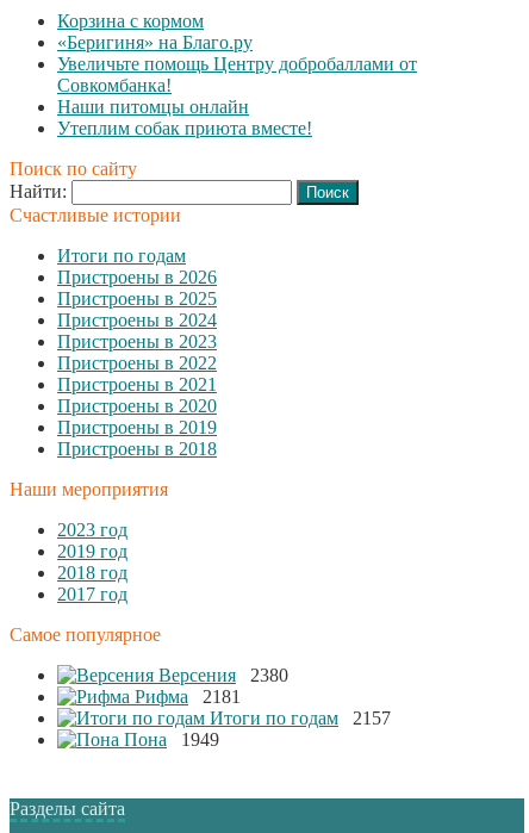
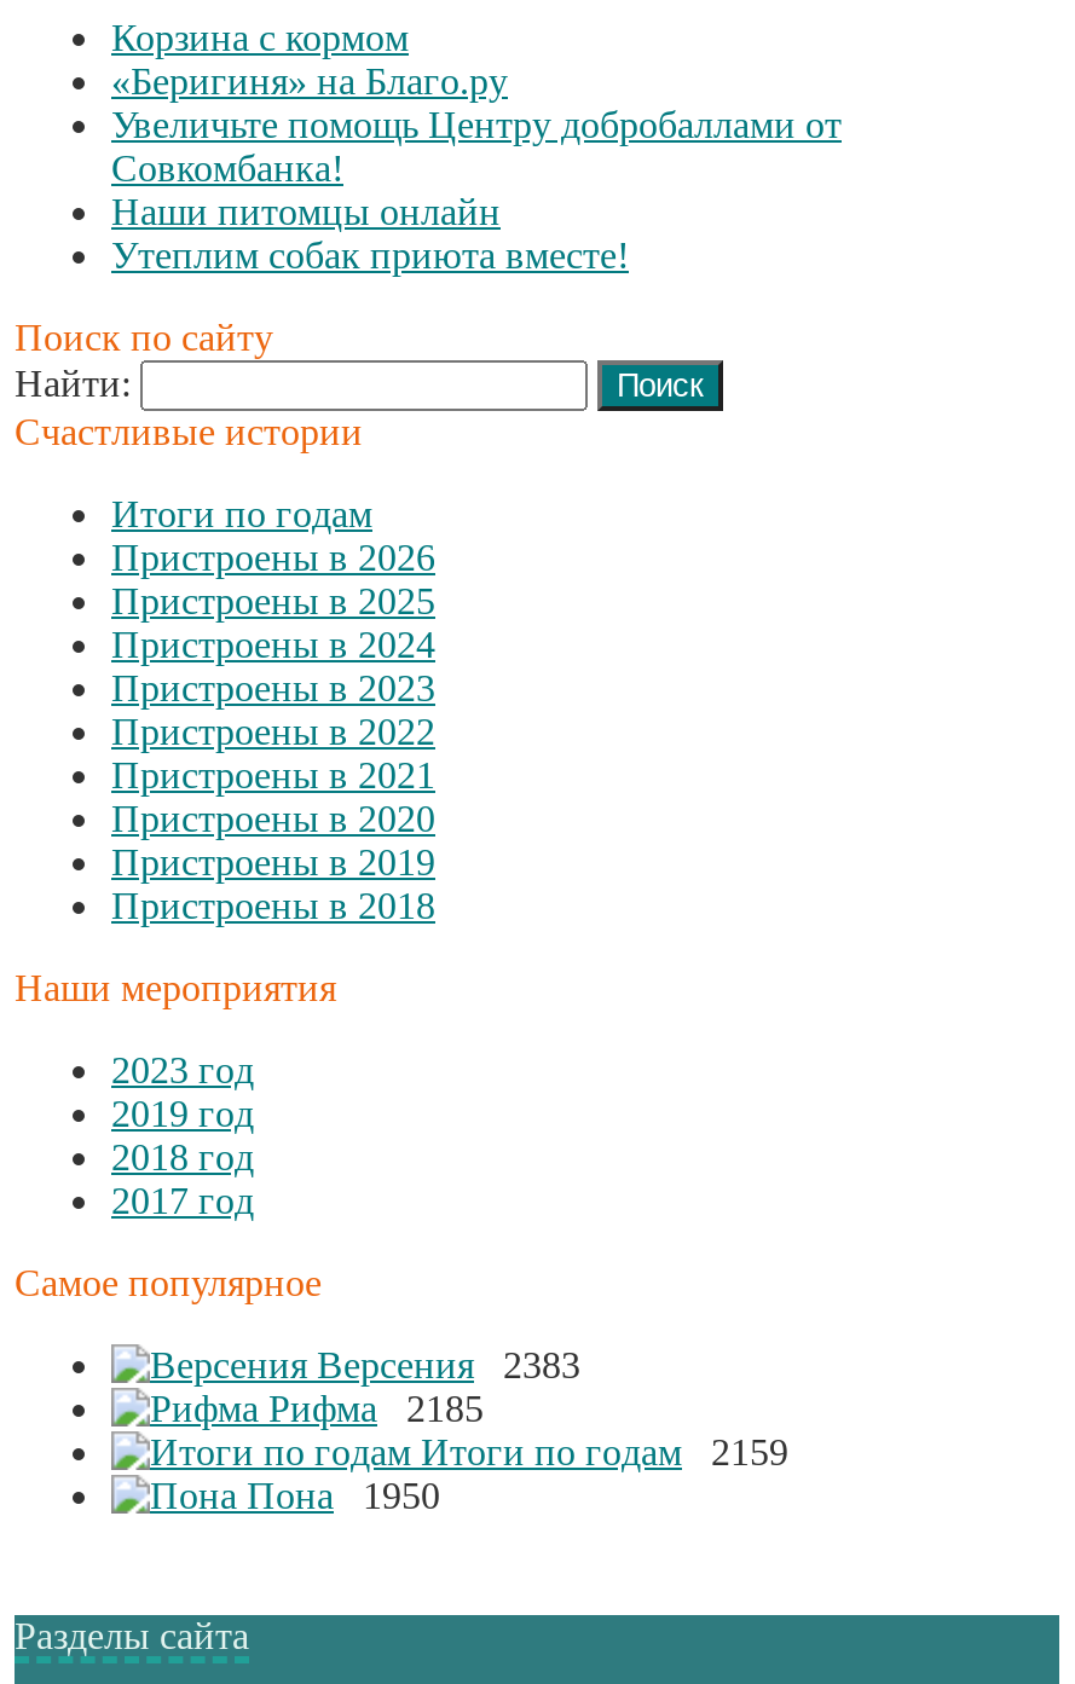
- Версения 2380
+ Версения 2383

- Рифма 2181
+ Рифма 2185

- Итоги по годам 2157
+ Итоги по годам 2159

- Пона 1949
+ Пона 1950
